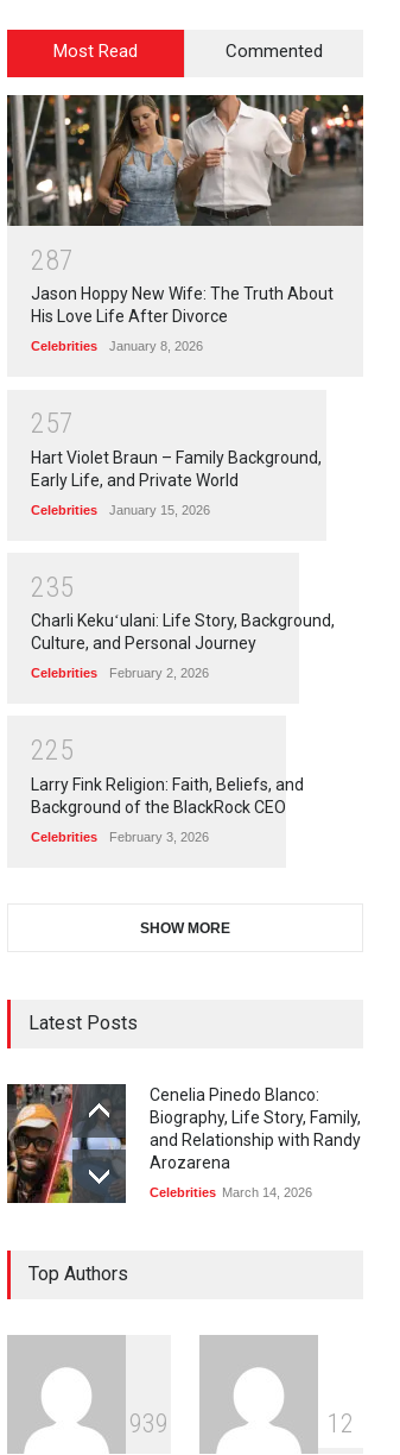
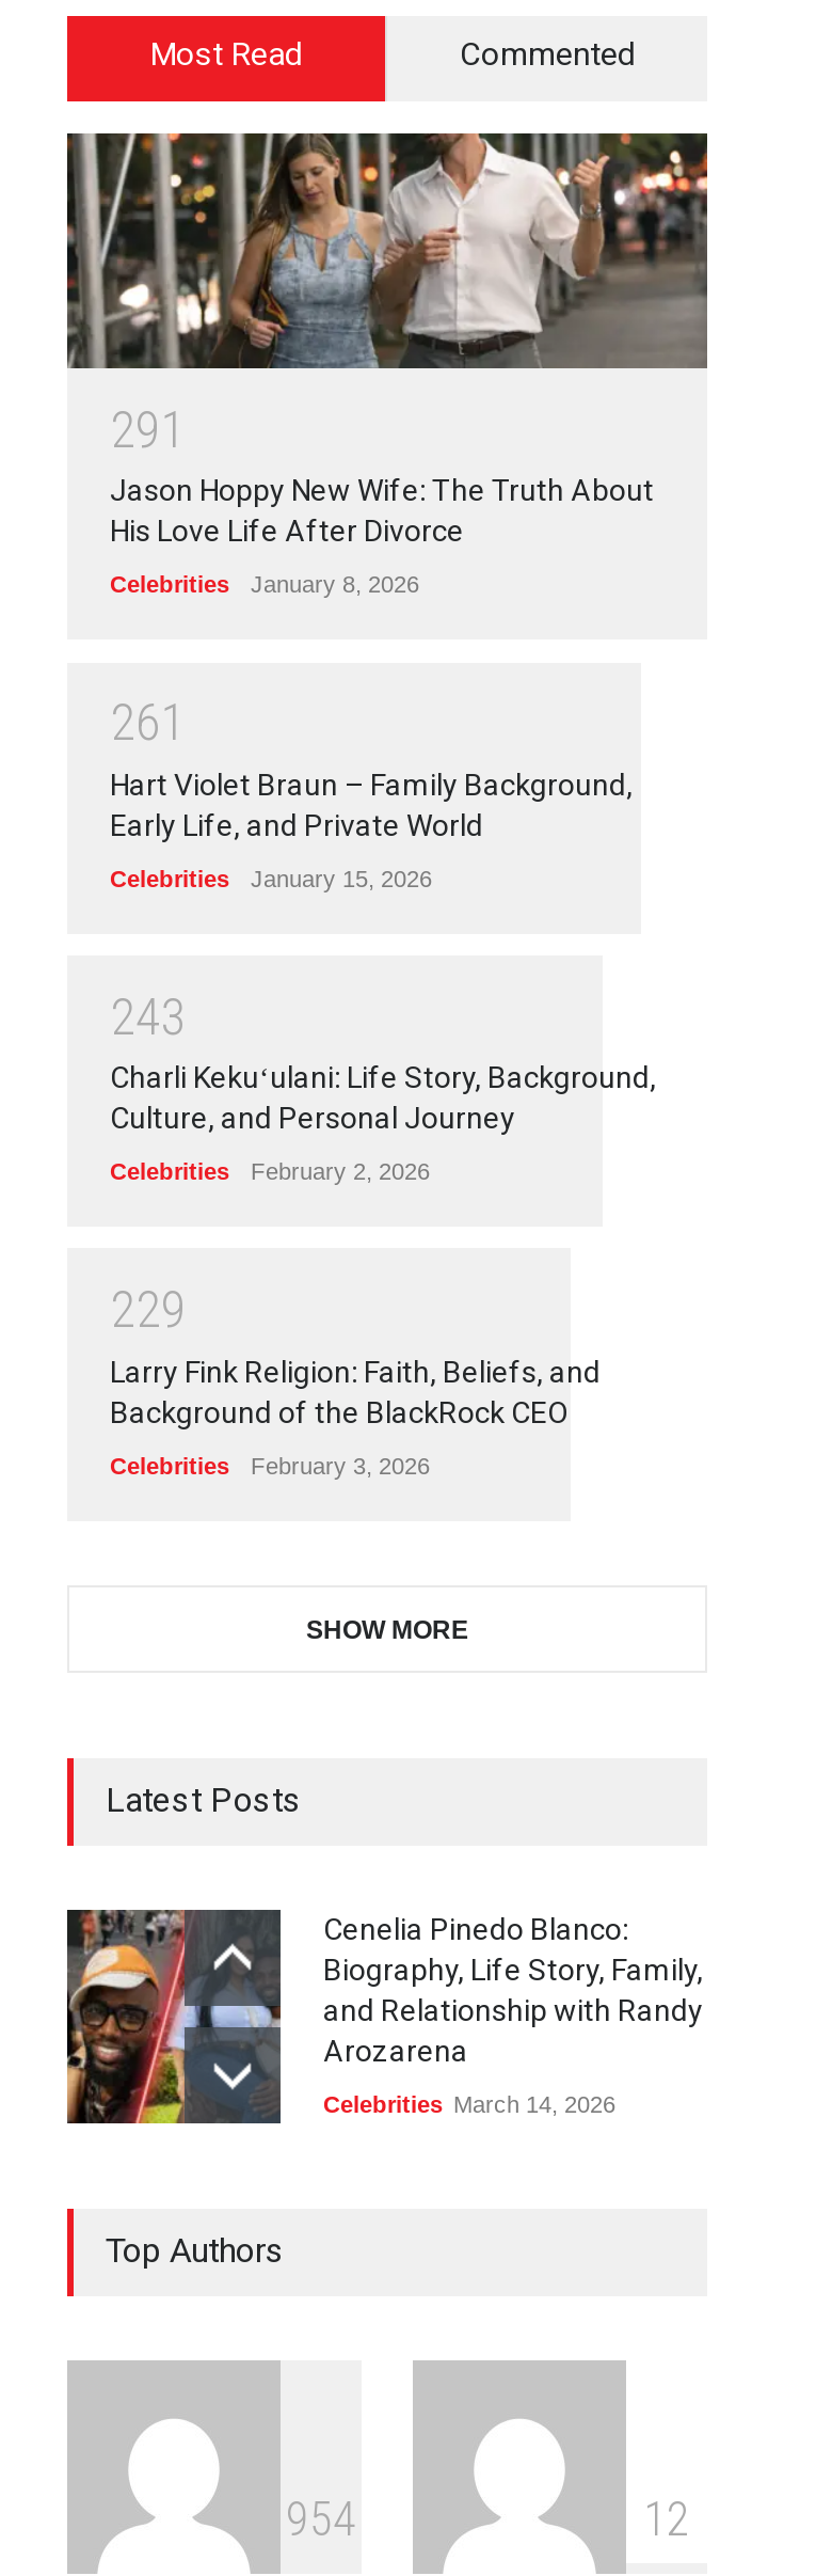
- 287
+ 291

- 257
+ 261

- 235
+ 243

- 225
+ 229

- 939
+ 954
